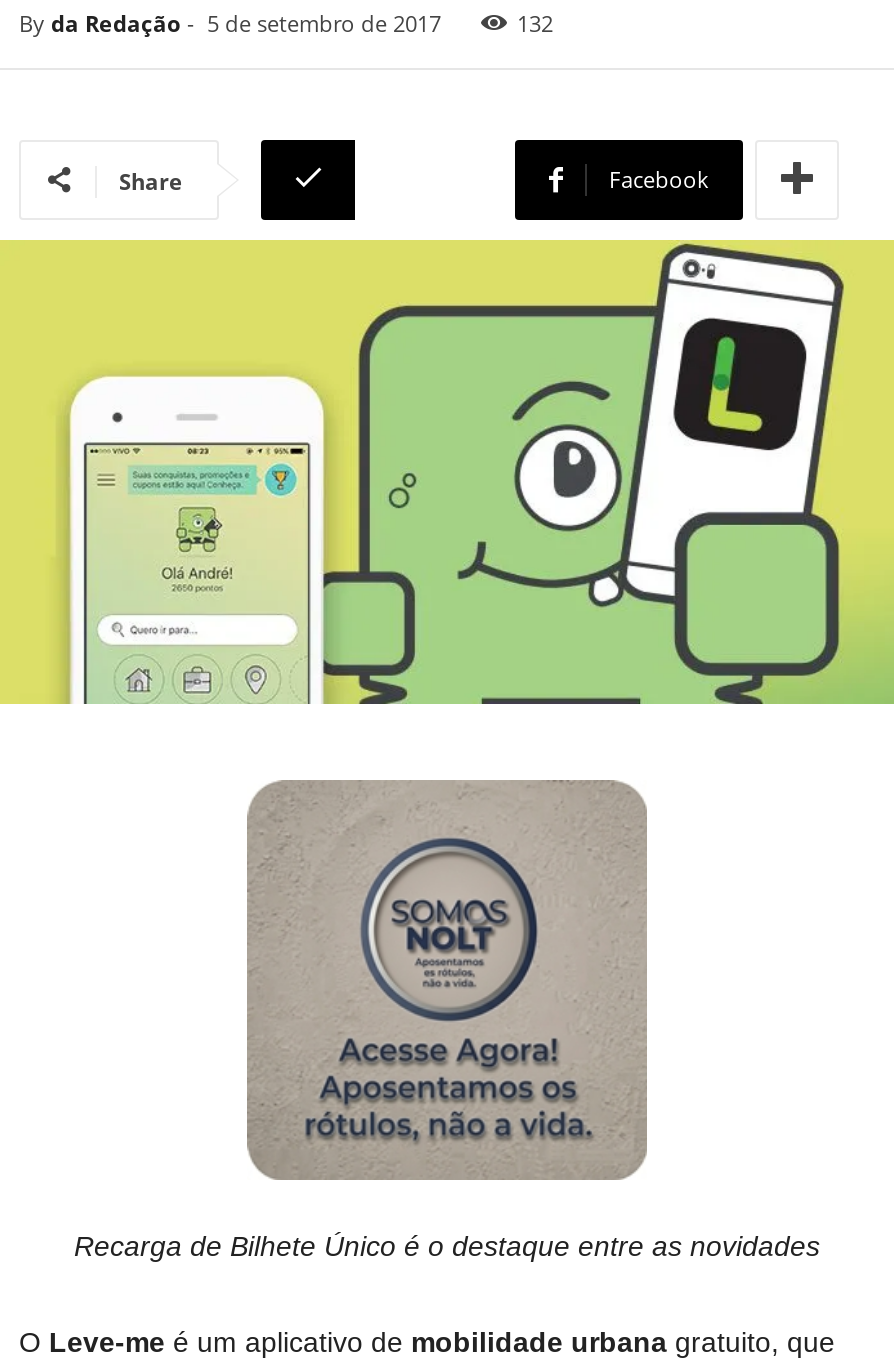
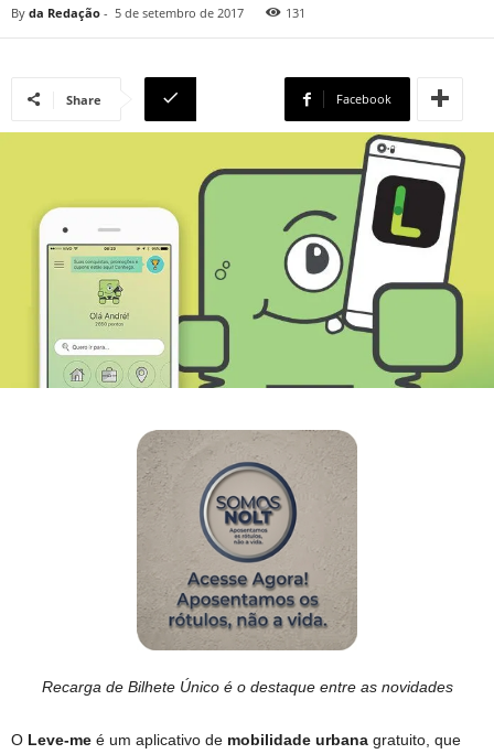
- 132
+ 131
